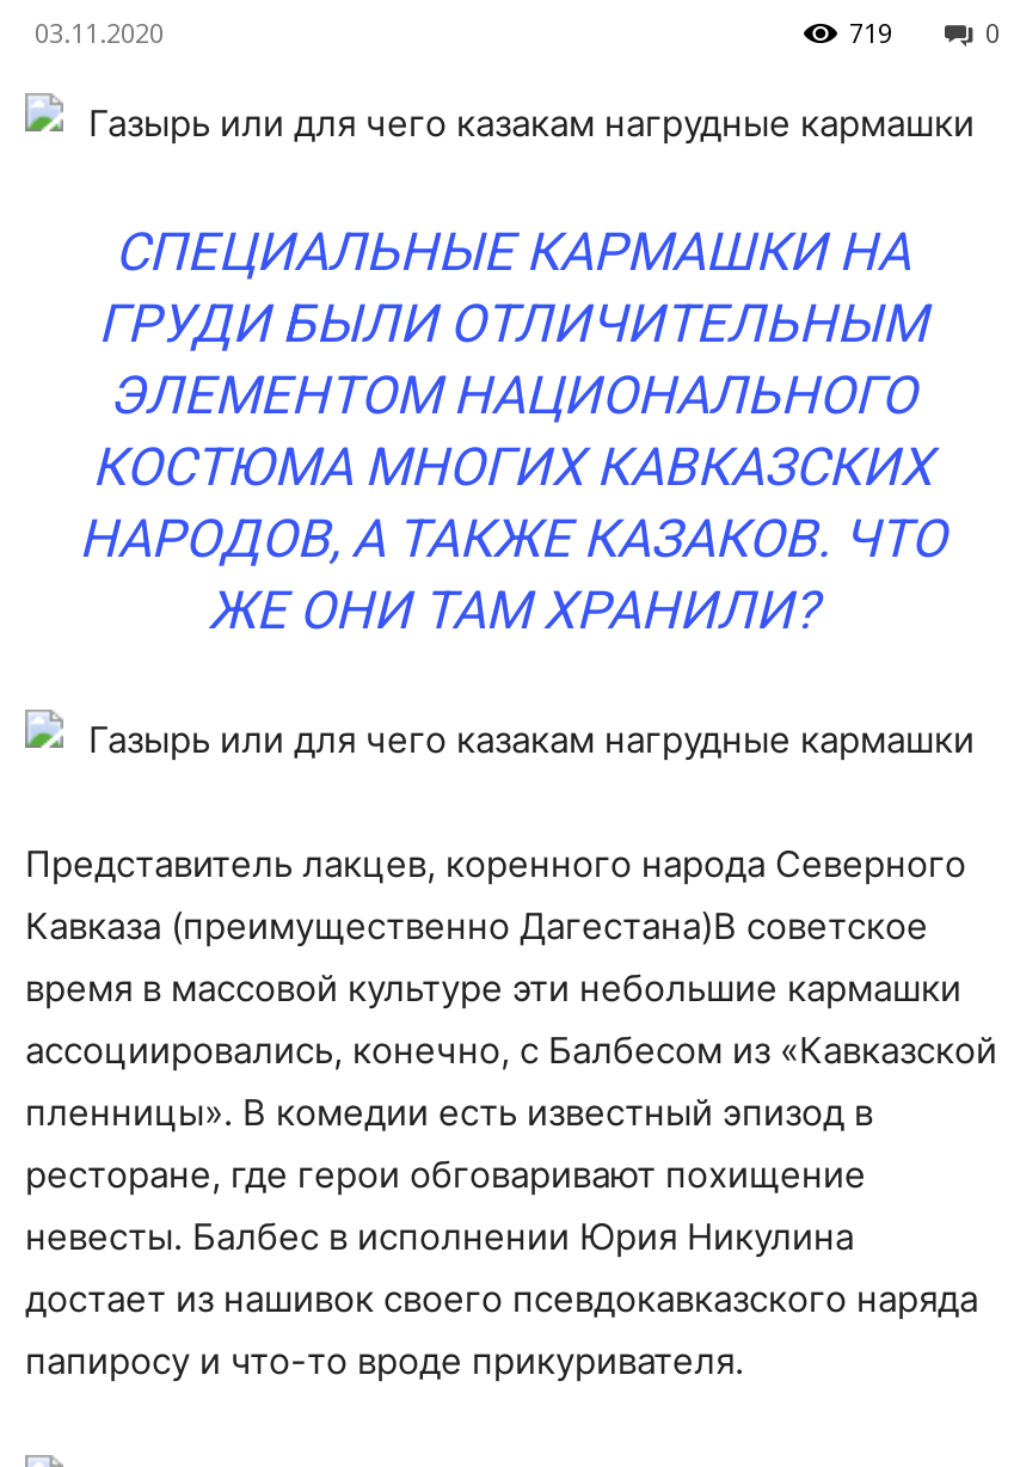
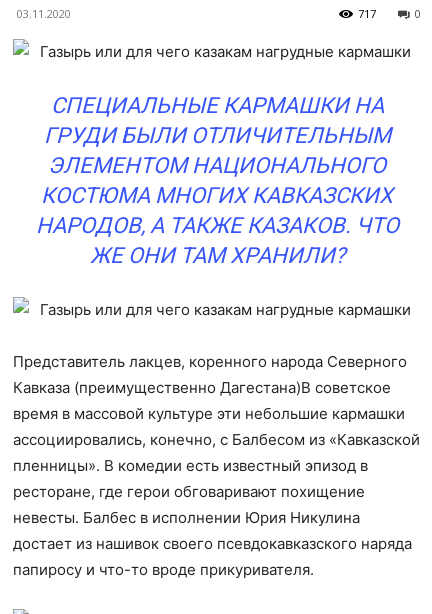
- 719
+ 717
